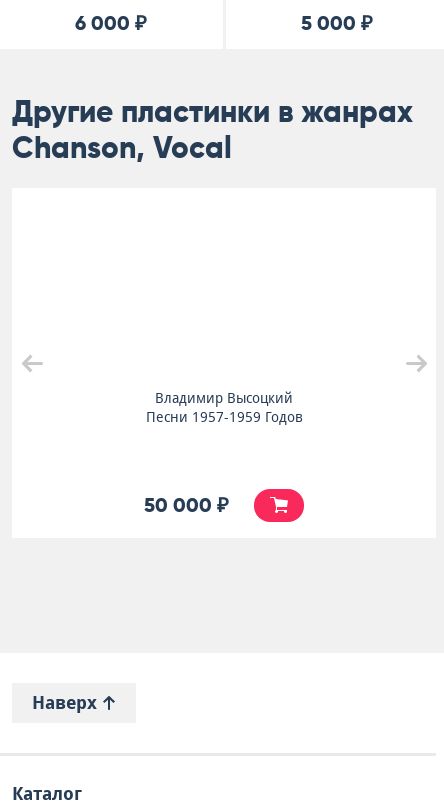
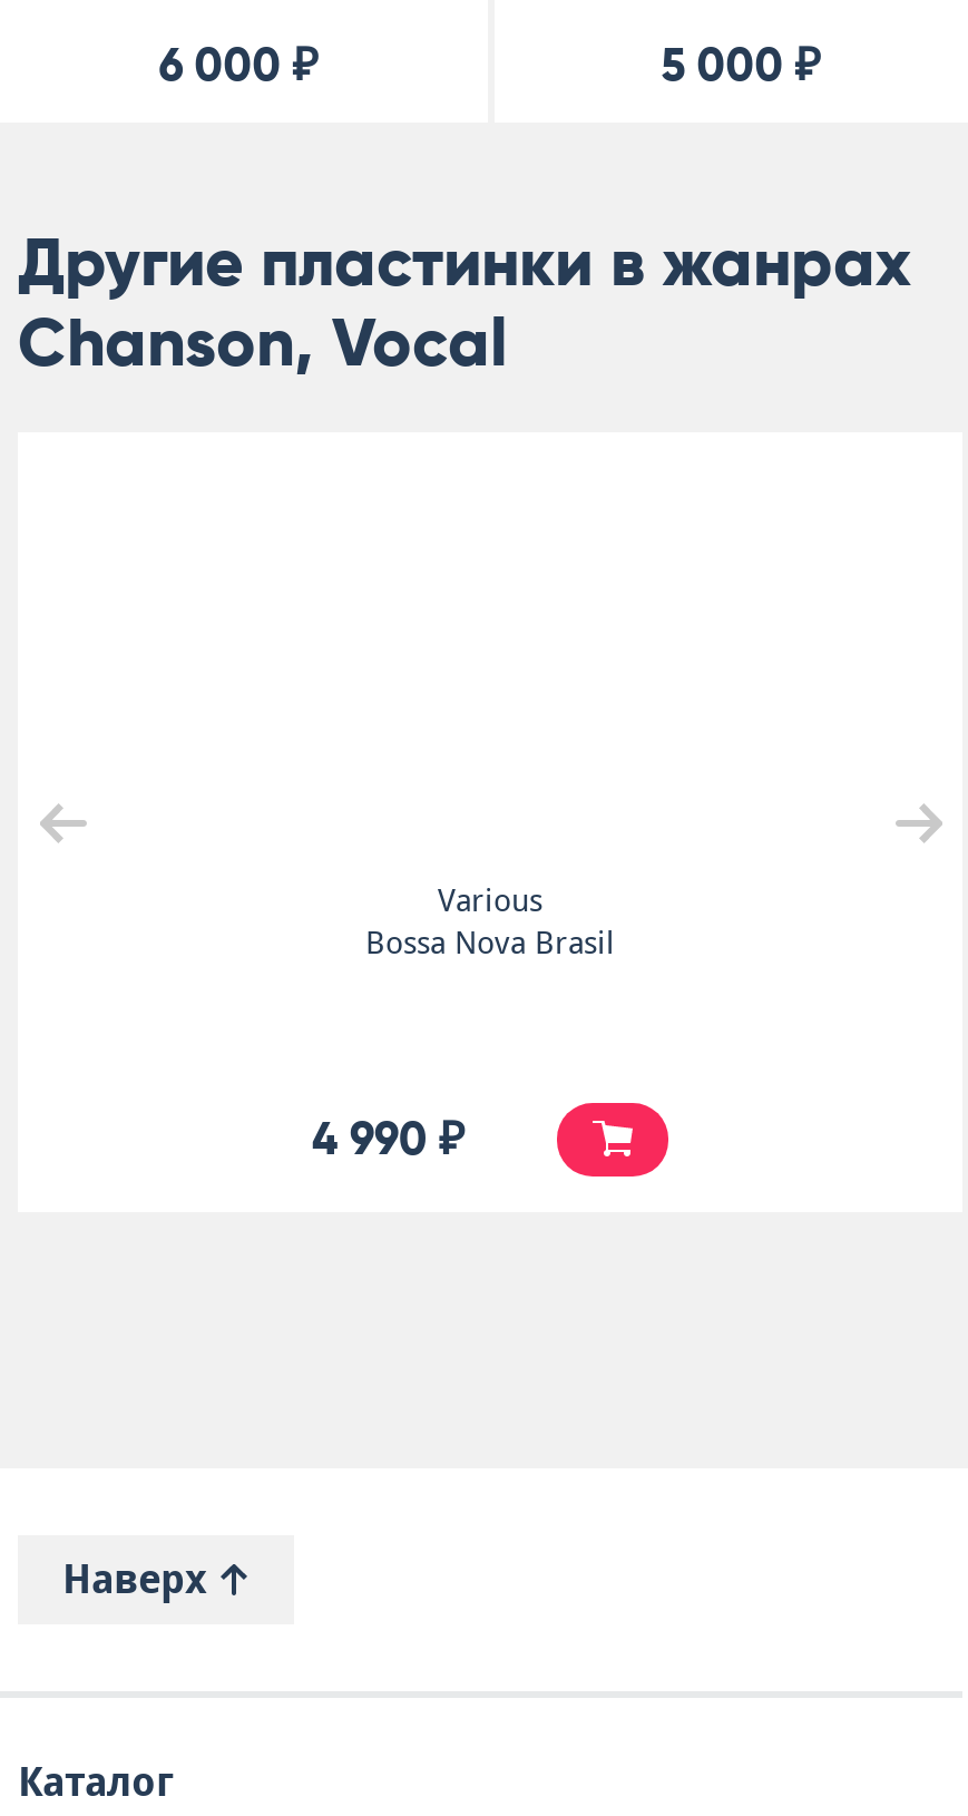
- Владимир Высоцкий
- Песни 1957-1959 Годов
+ Various
+ Bossa Nova Brasil

- 50 000 ₽
+ 4 990 ₽
